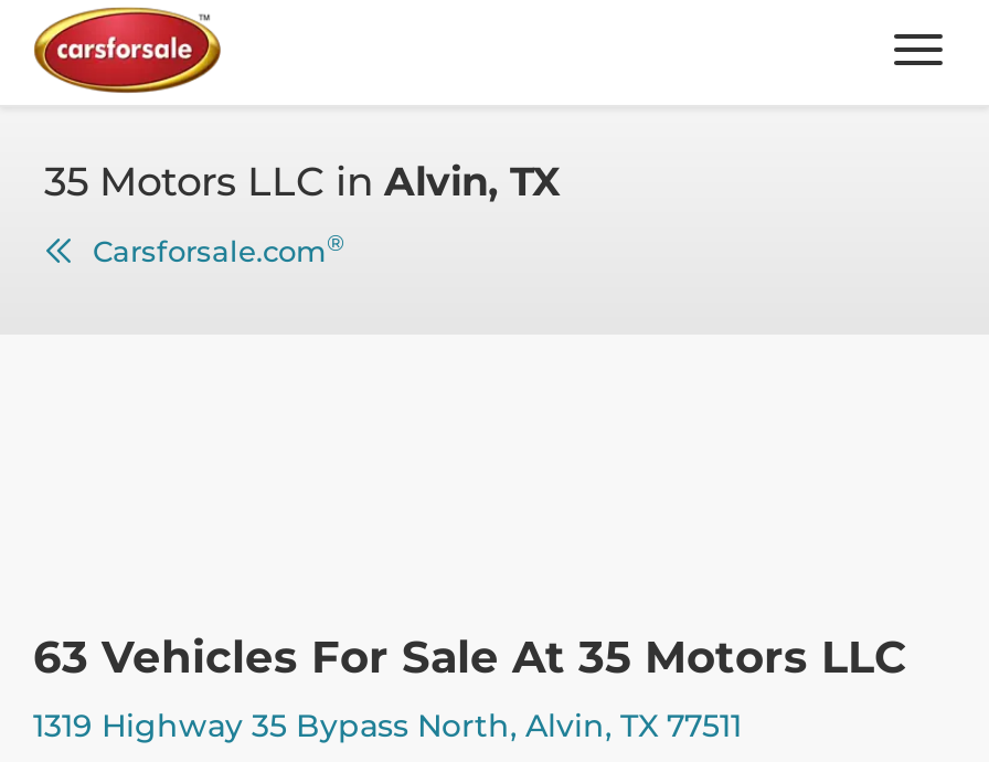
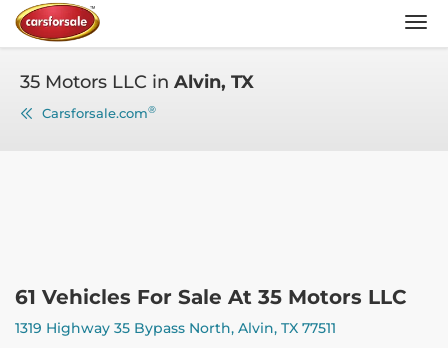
- 63 Vehicles For Sale At 35 Motors LLC
+ 61 Vehicles For Sale At 35 Motors LLC
